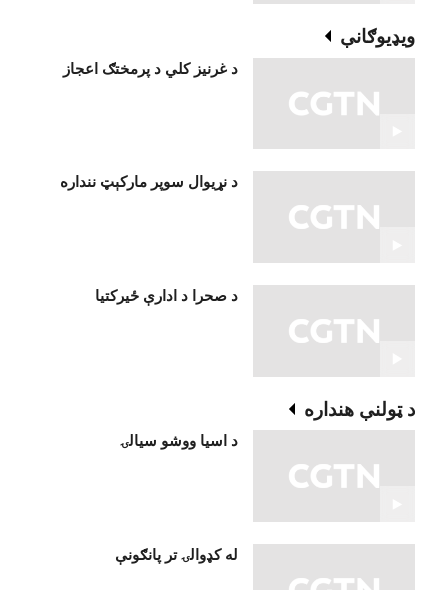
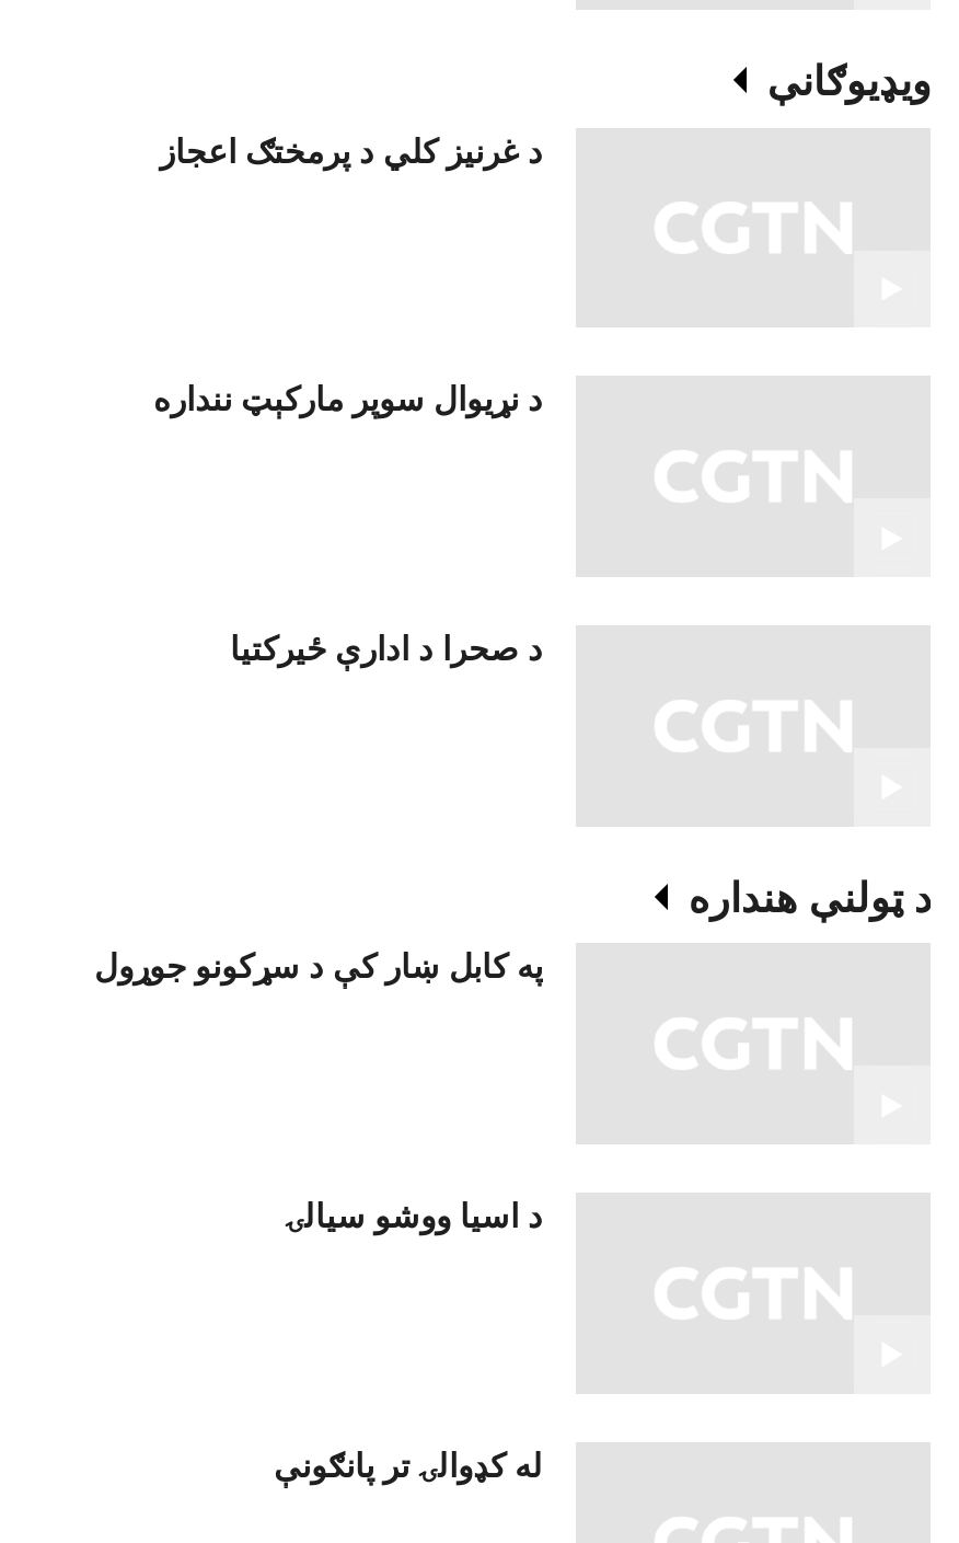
+ په کابل ښار کې د سړکونو جوړول
